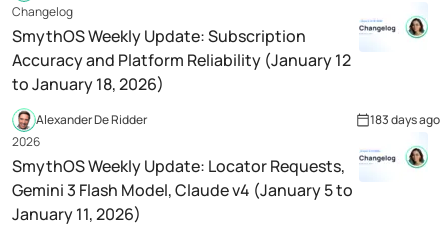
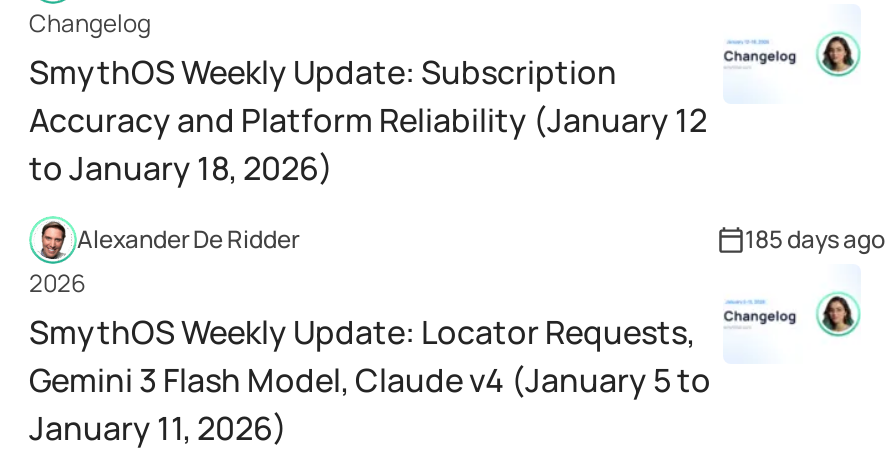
- 183 days ago
+ 185 days ago
